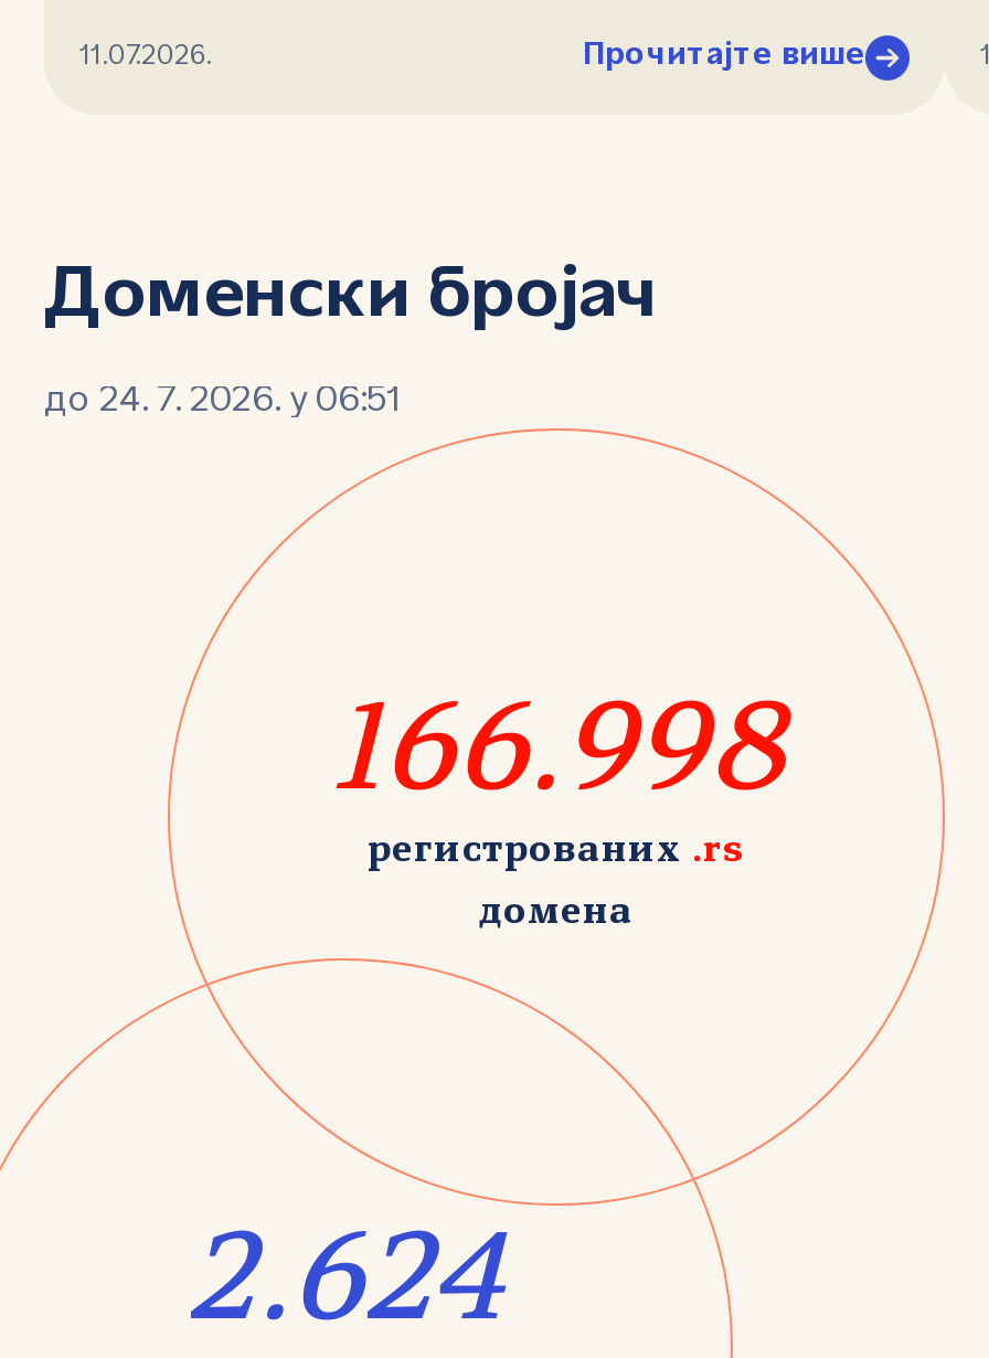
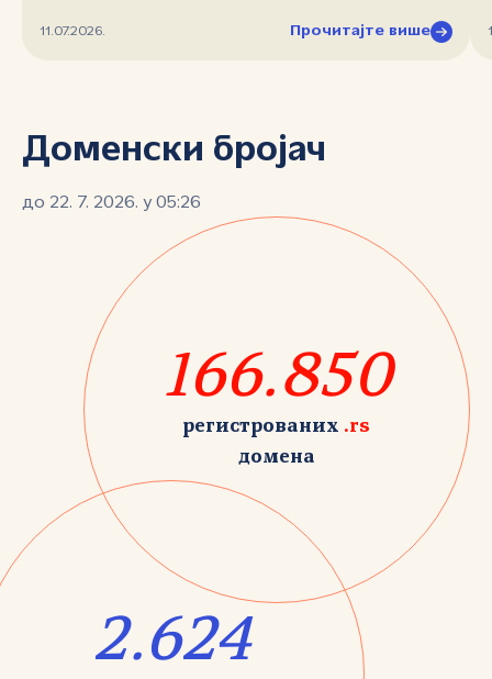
- до 24. 7. 2026. у 06:51
+ до 22. 7. 2026. у 05:26

- 166.998
+ 166.850
